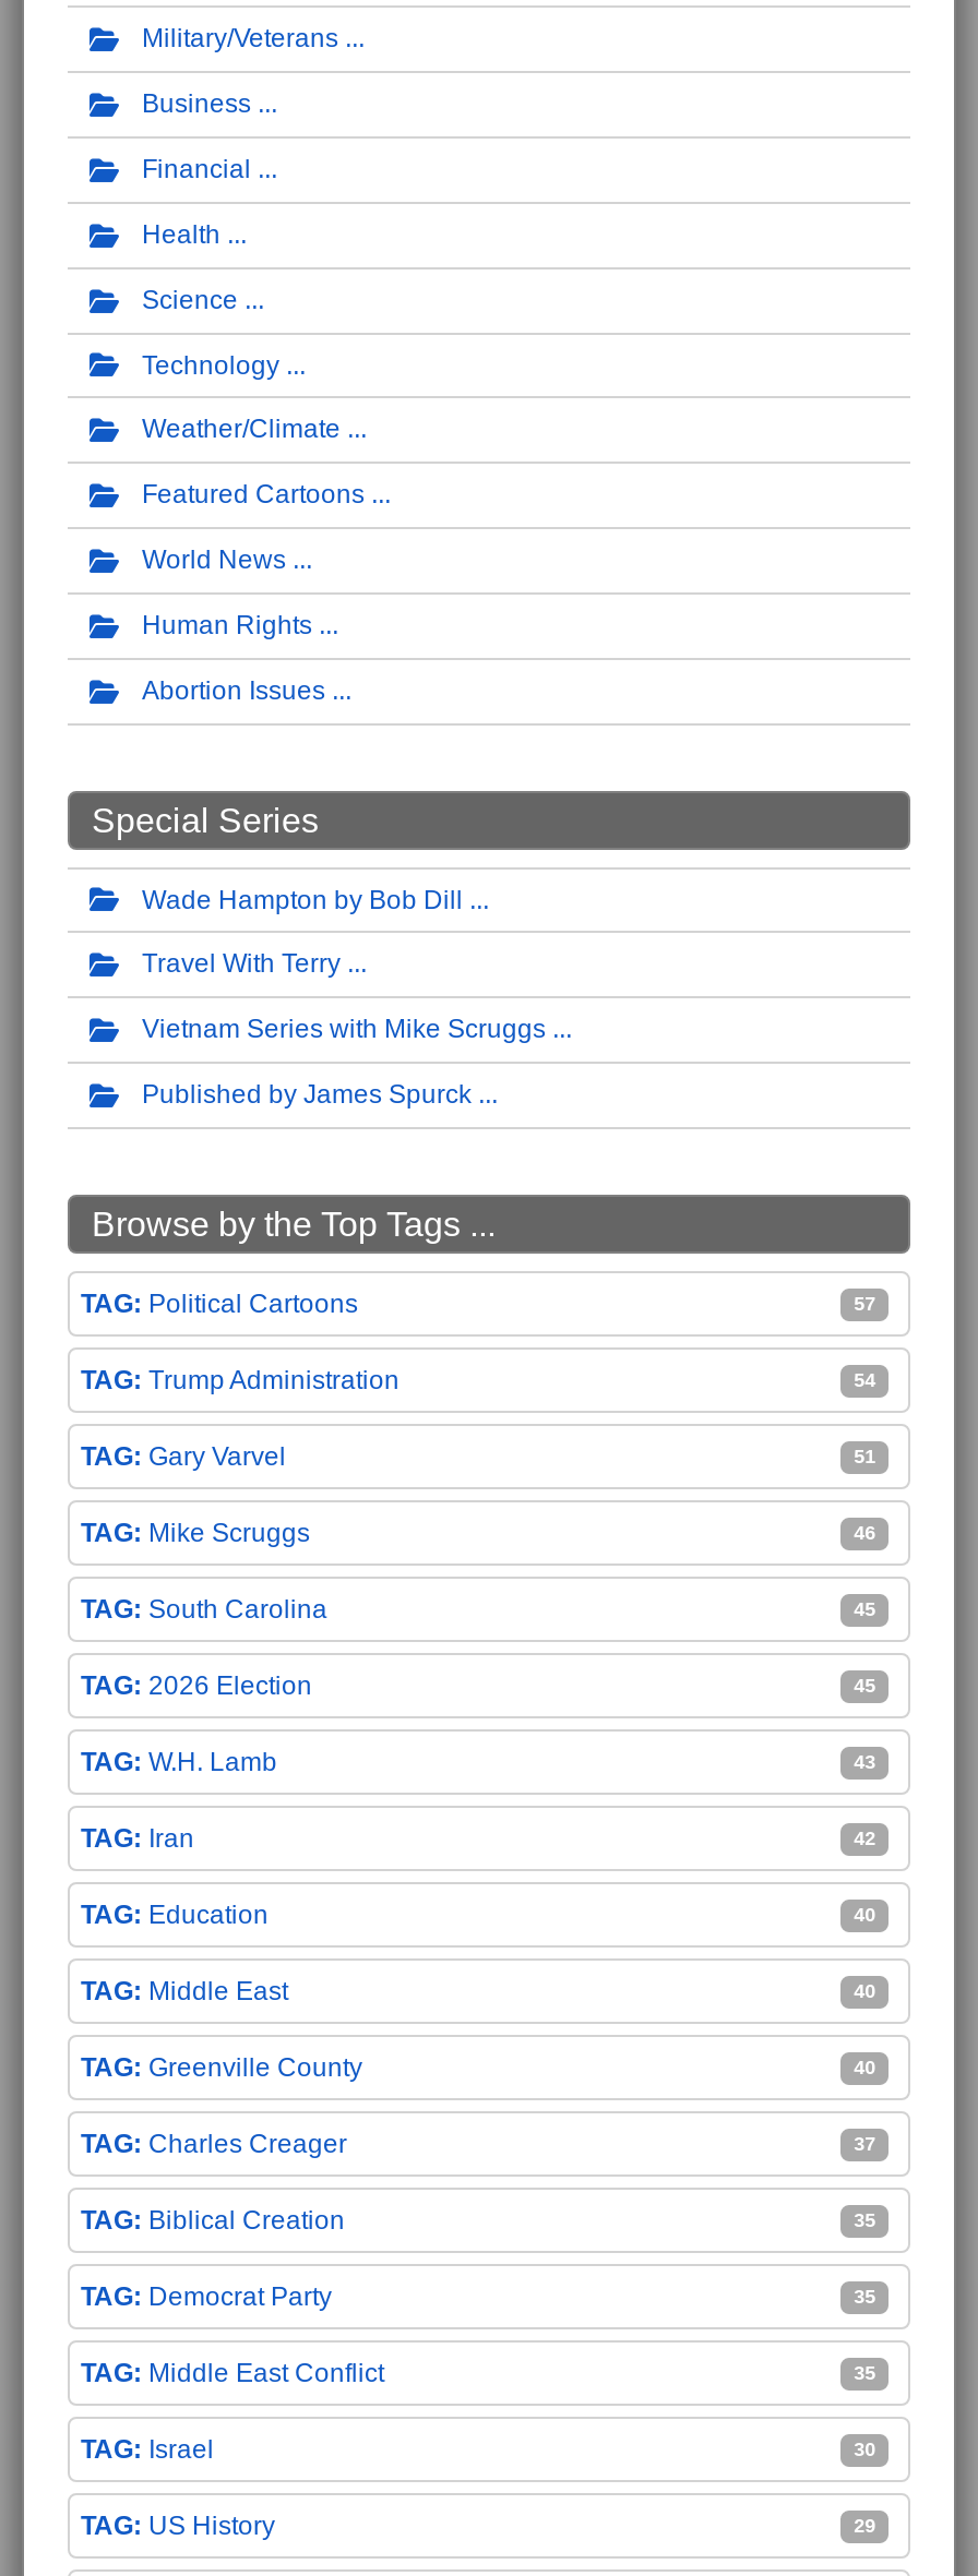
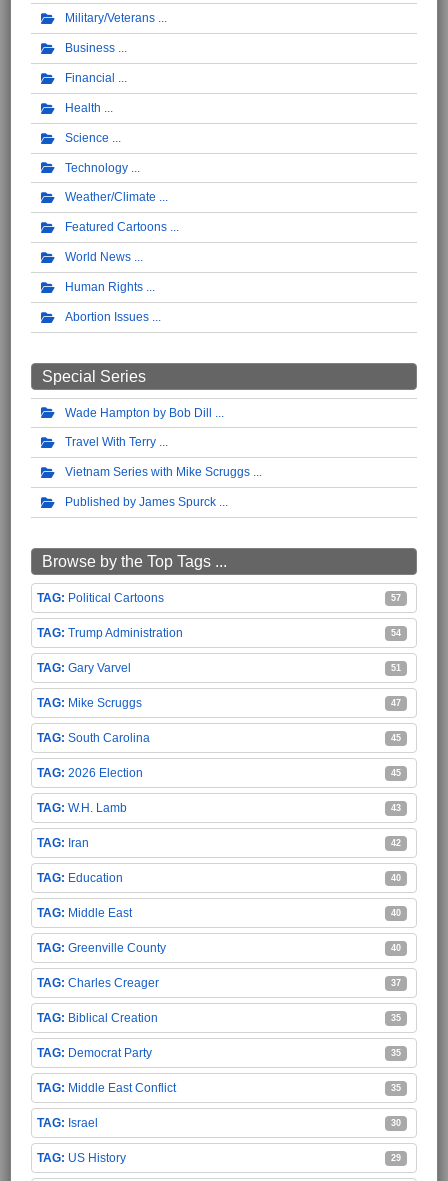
- 46
+ 47
